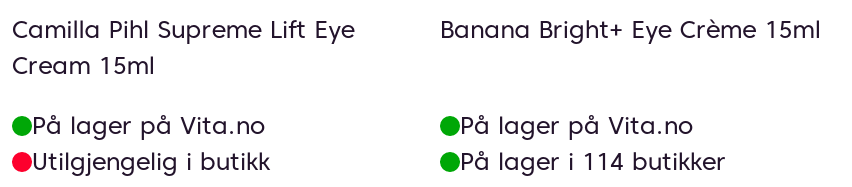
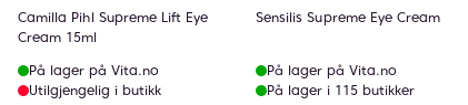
- Banana Bright+ Eye Crème 15ml
+ Sensilis Supreme Eye Cream

- På lager i 114 butikker
+ På lager i 115 butikker
